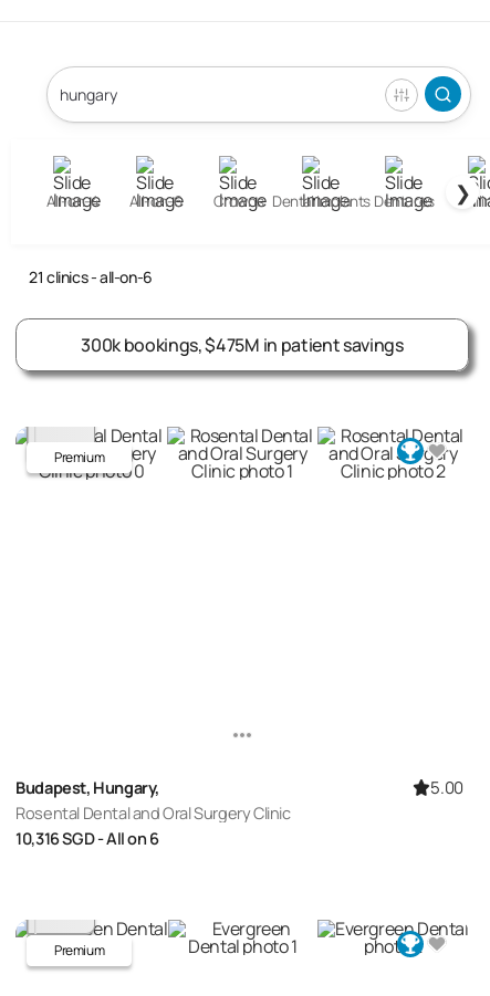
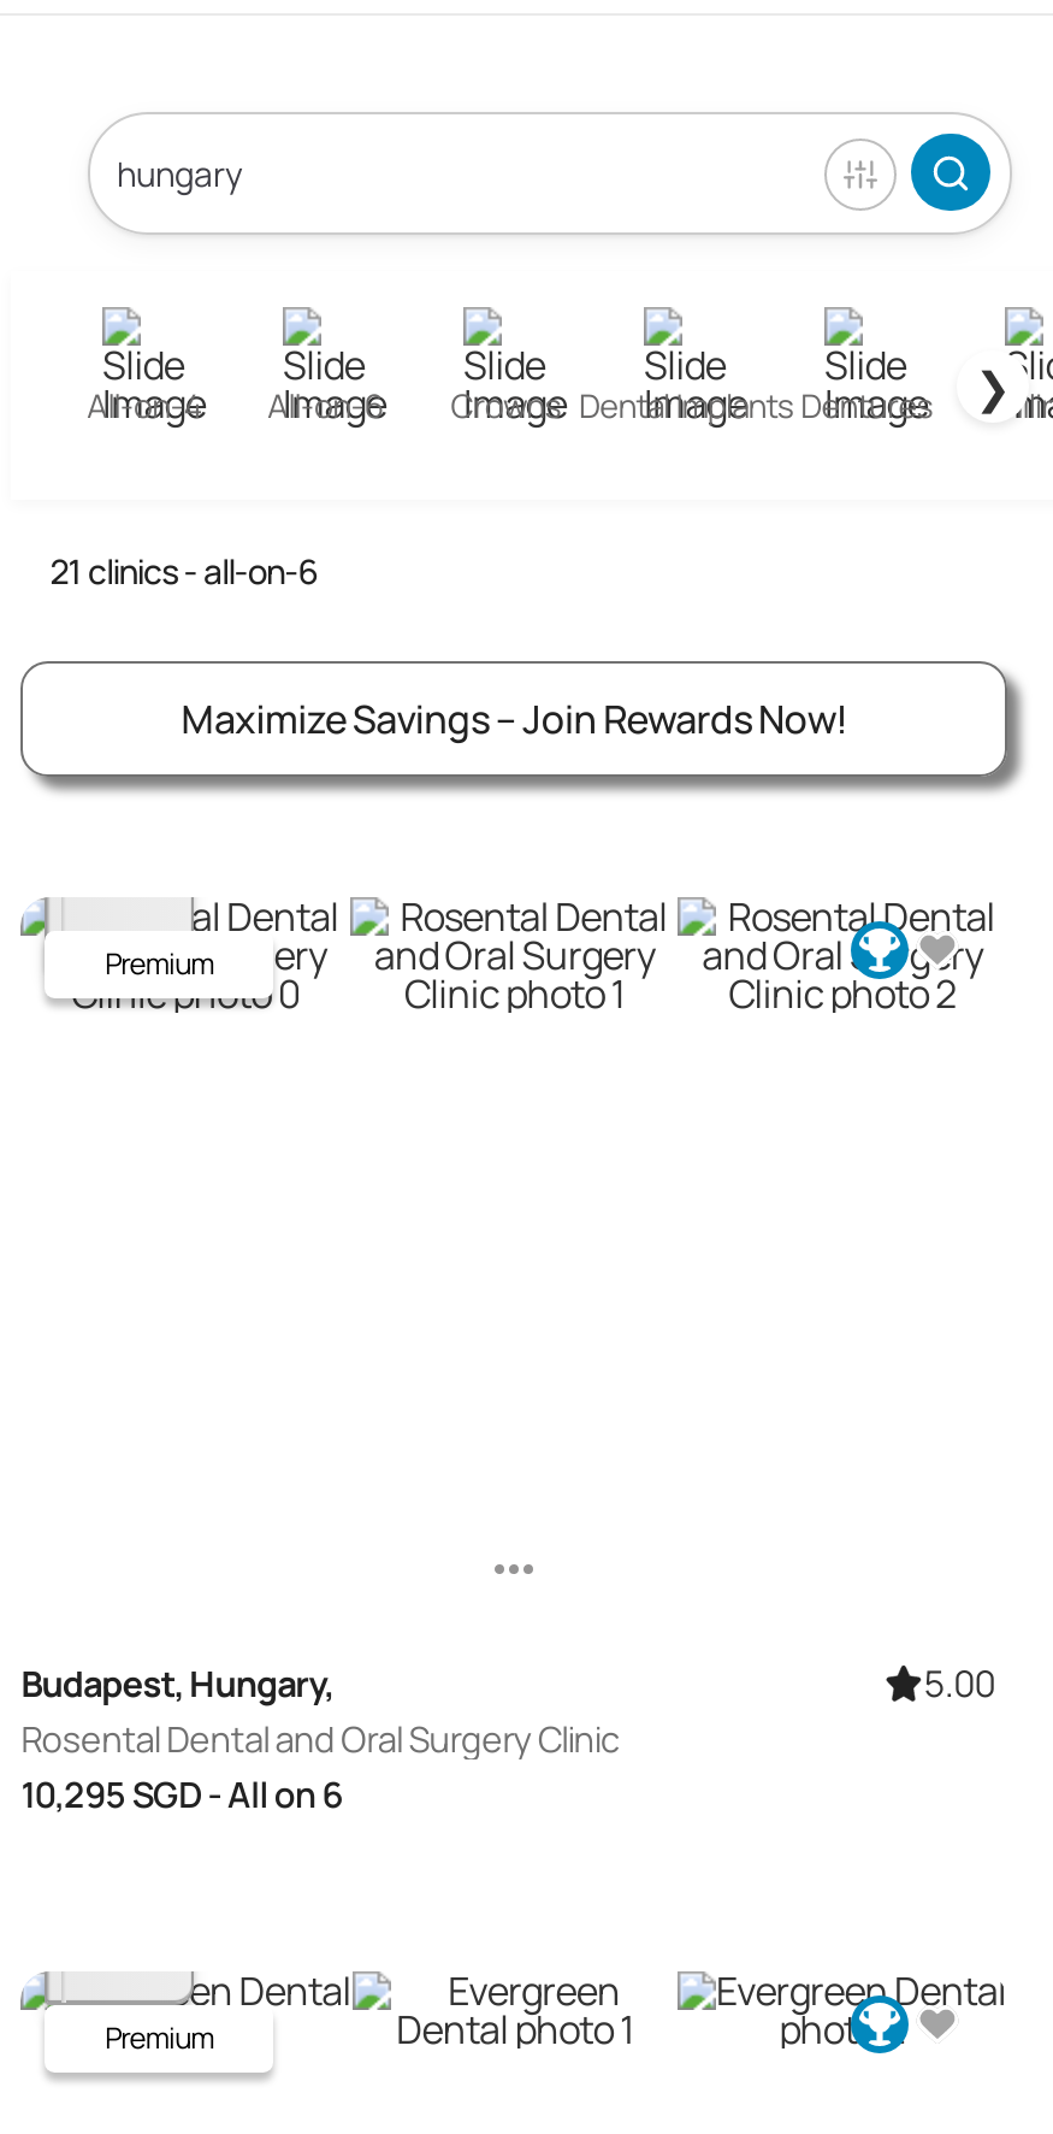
- 300k bookings, $475M in patient savings
+ Maximize Savings – Join Rewards Now!

- 10,316 SGD - All on 6
+ 10,295 SGD - All on 6
